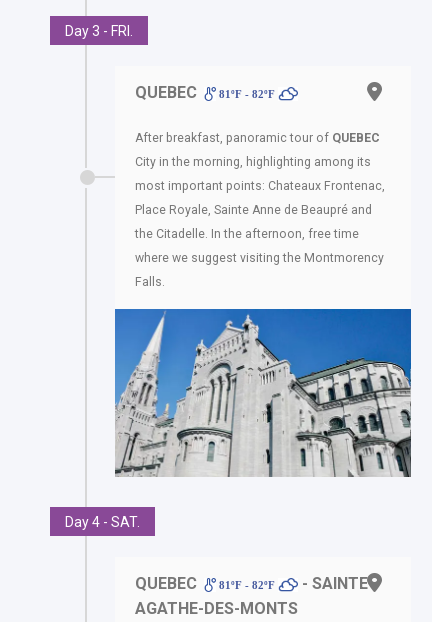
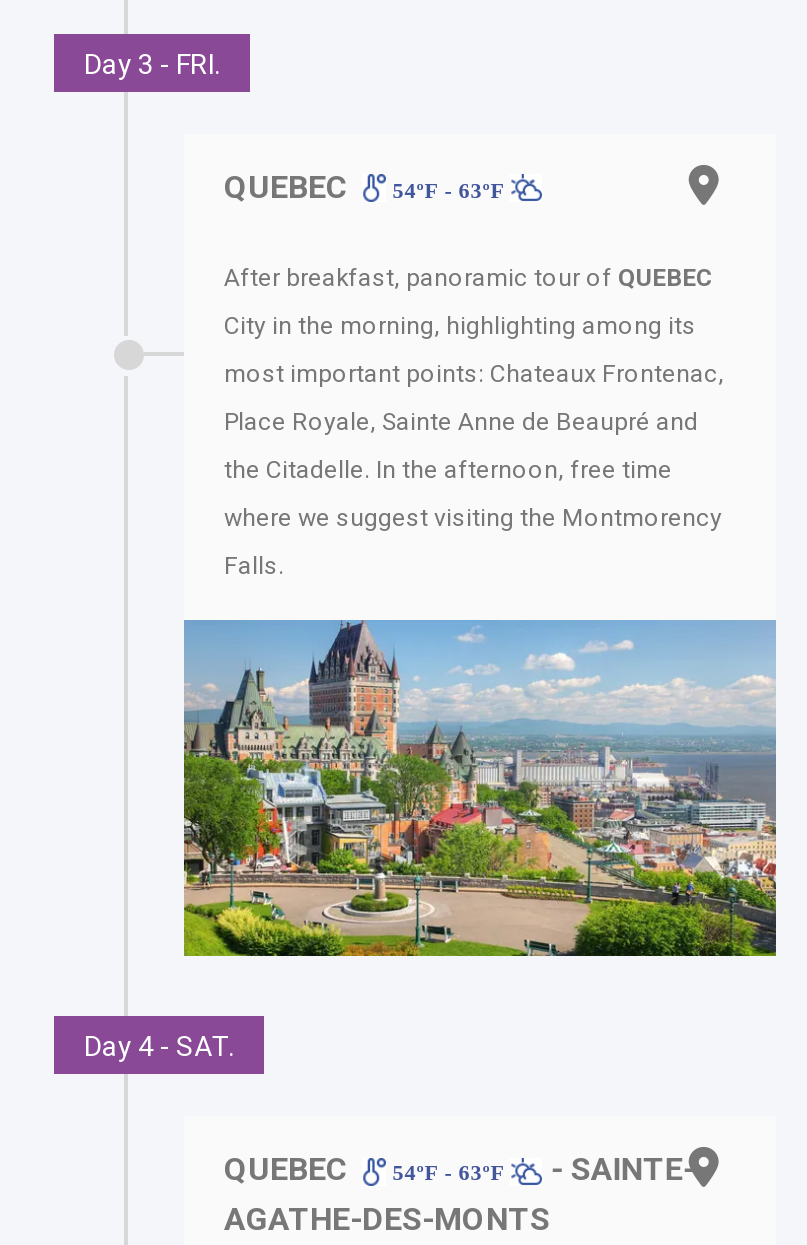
- QUEBEC 81ºF - 82ºF
+ QUEBEC 54ºF - 63ºF

- [image]
+ [image]

- QUEBEC 81ºF - 82ºF - SAINTE-
+ QUEBEC 54ºF - 63ºF - SAINTE-
